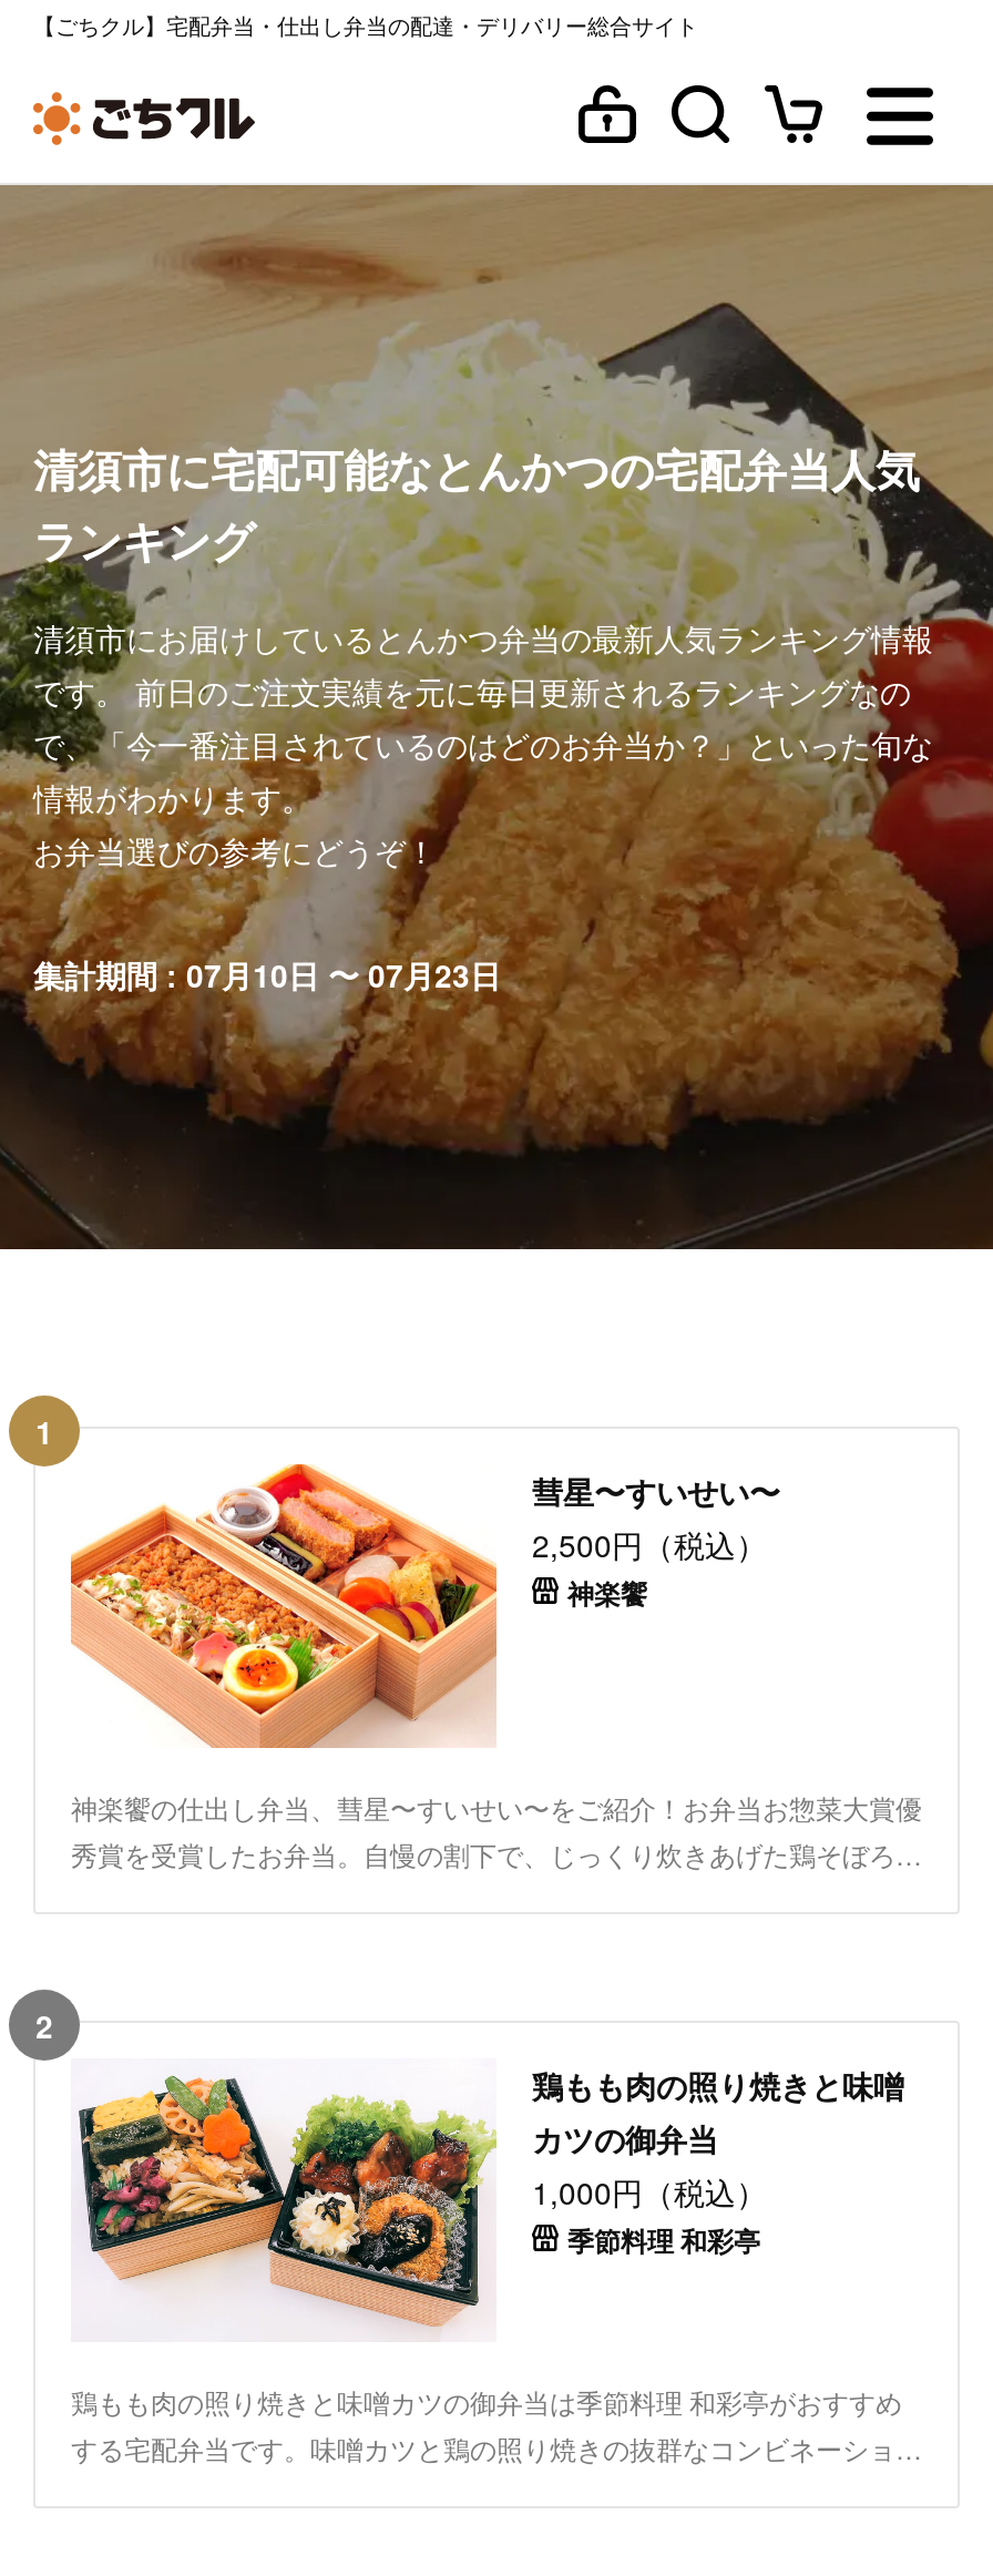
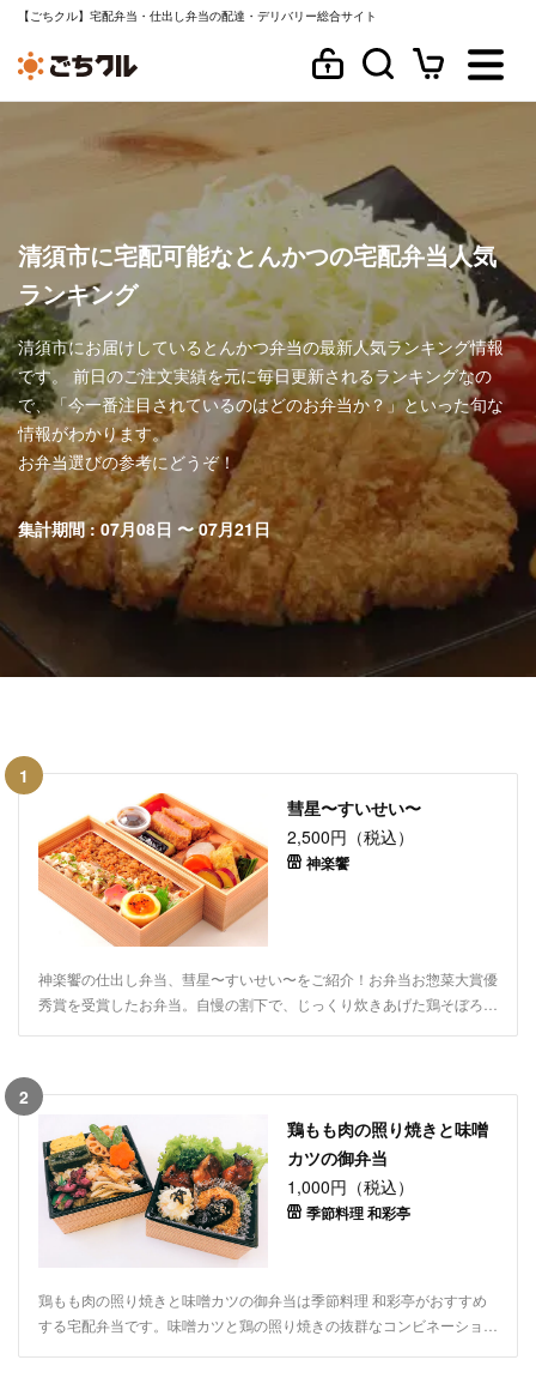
- 集計期間 : 07月10日 〜 07月23日
+ 集計期間 : 07月08日 〜 07月21日
